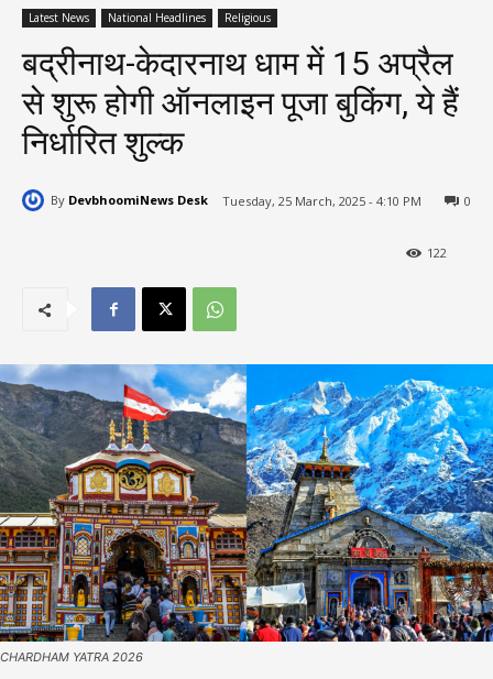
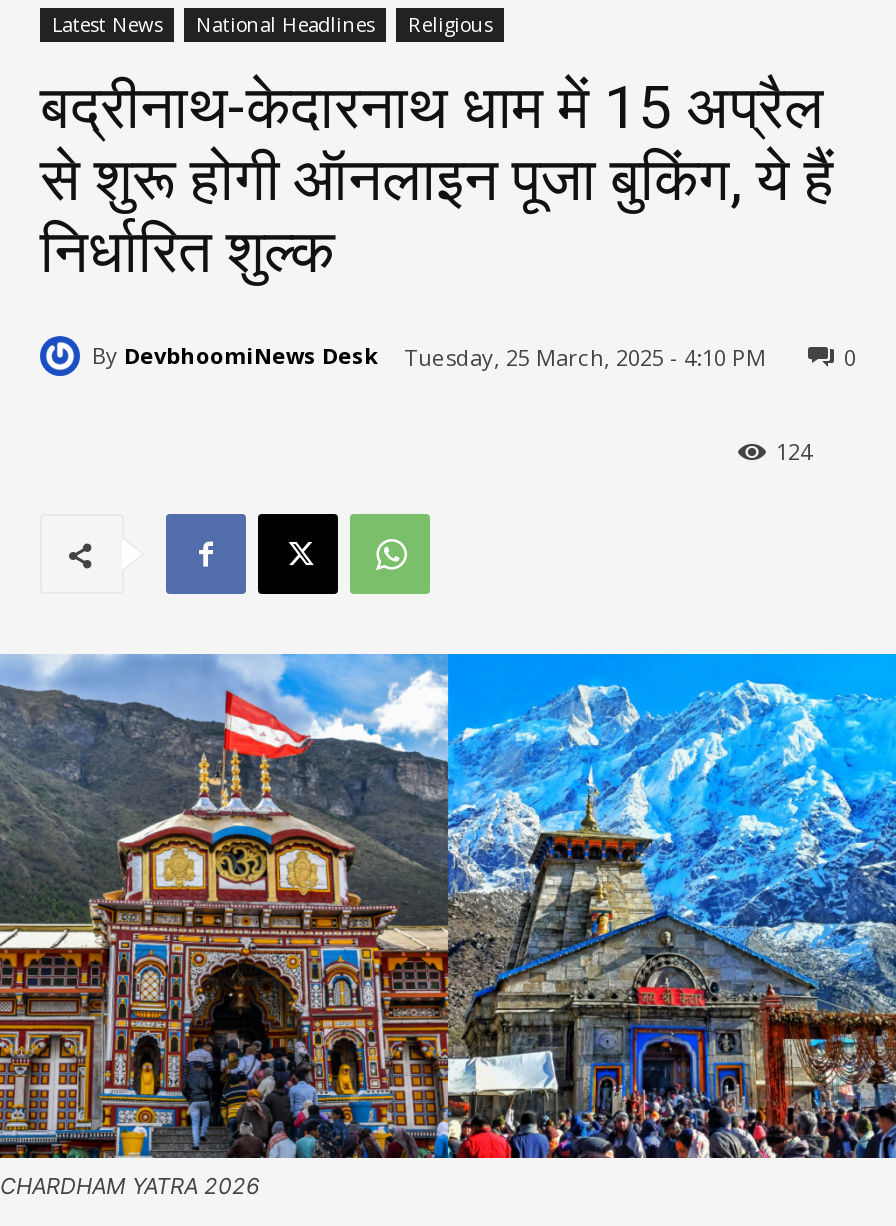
- 122
+ 124
